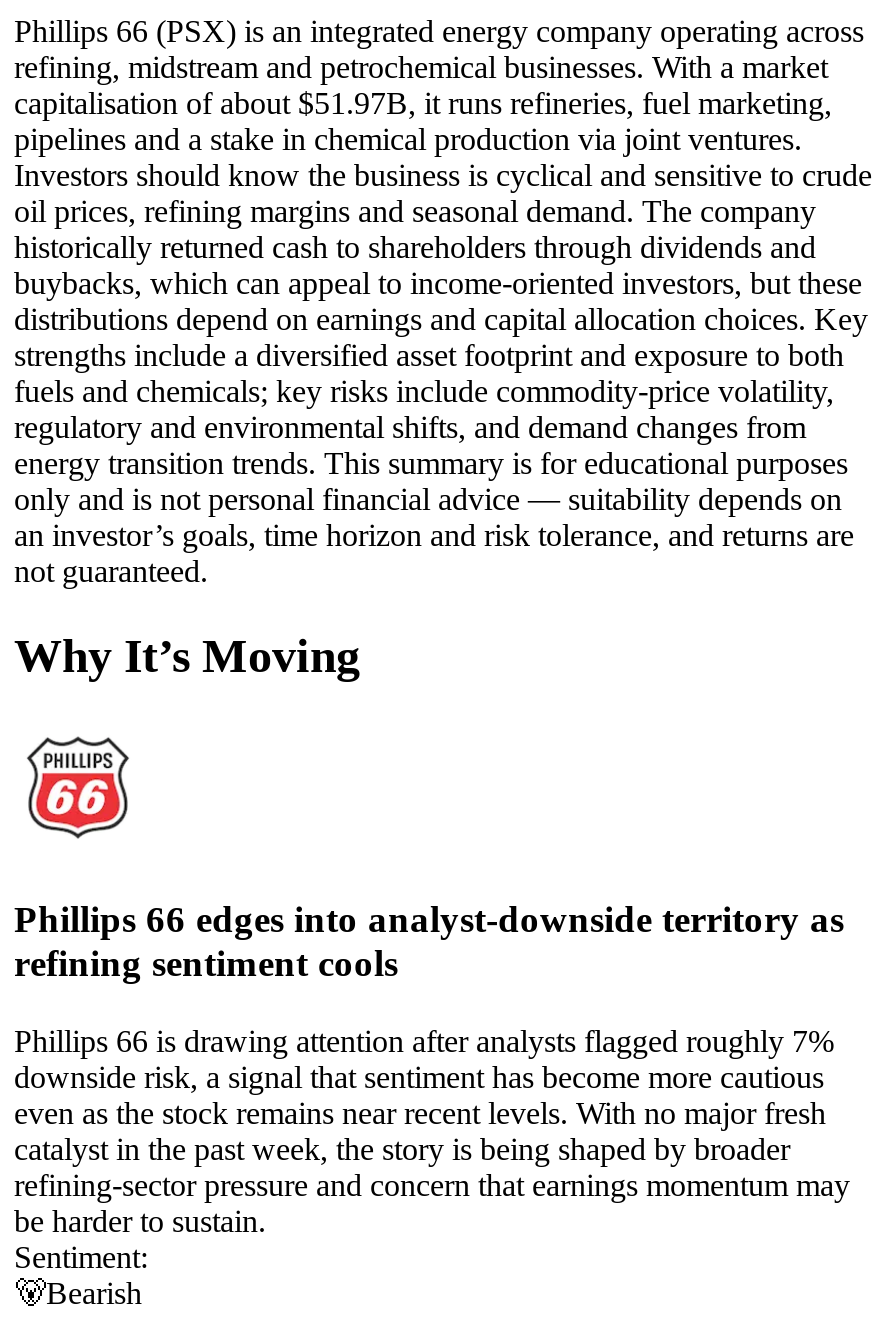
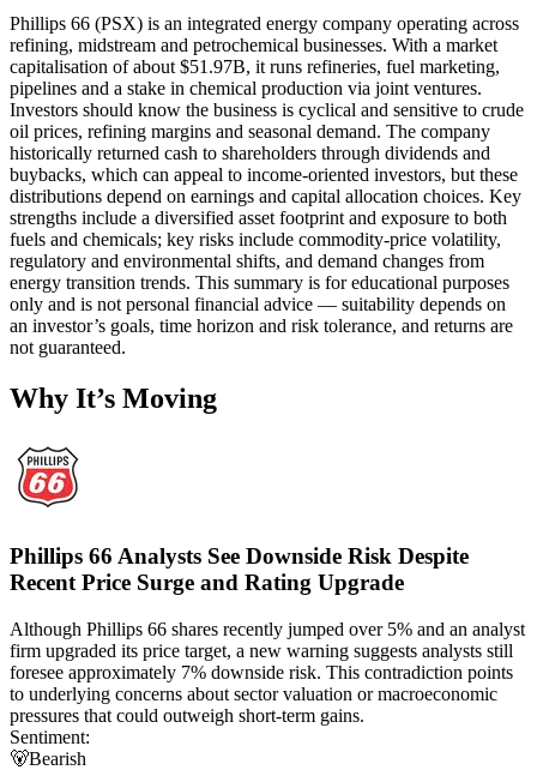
- Phillips 66 edges into analyst-downside territory as
- refining sentiment cools
+ Phillips 66 Analysts See Downside Risk Despite
+ Recent Price Surge and Rating Upgrade

- Phillips 66 is drawing attention after analysts flagged roughly 7%
- downside risk, a signal that sentiment has become more cautious
- even as the stock remains near recent levels. With no major fresh
- catalyst in the past week, the story is being shaped by broader
- refining-sector pressure and concern that earnings momentum may
- be harder to sustain.
+ Although Phillips 66 shares recently jumped over 5% and an analyst
+ firm upgraded its price target, a new warning suggests analysts still
+ foresee approximately 7% downside risk. This contradiction points
+ to underlying concerns about sector valuation or macroeconomic
+ pressures that could outweigh short-term gains.
